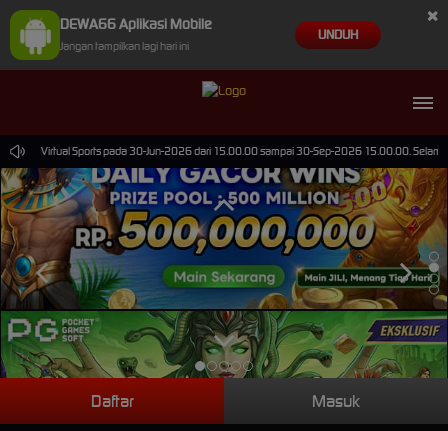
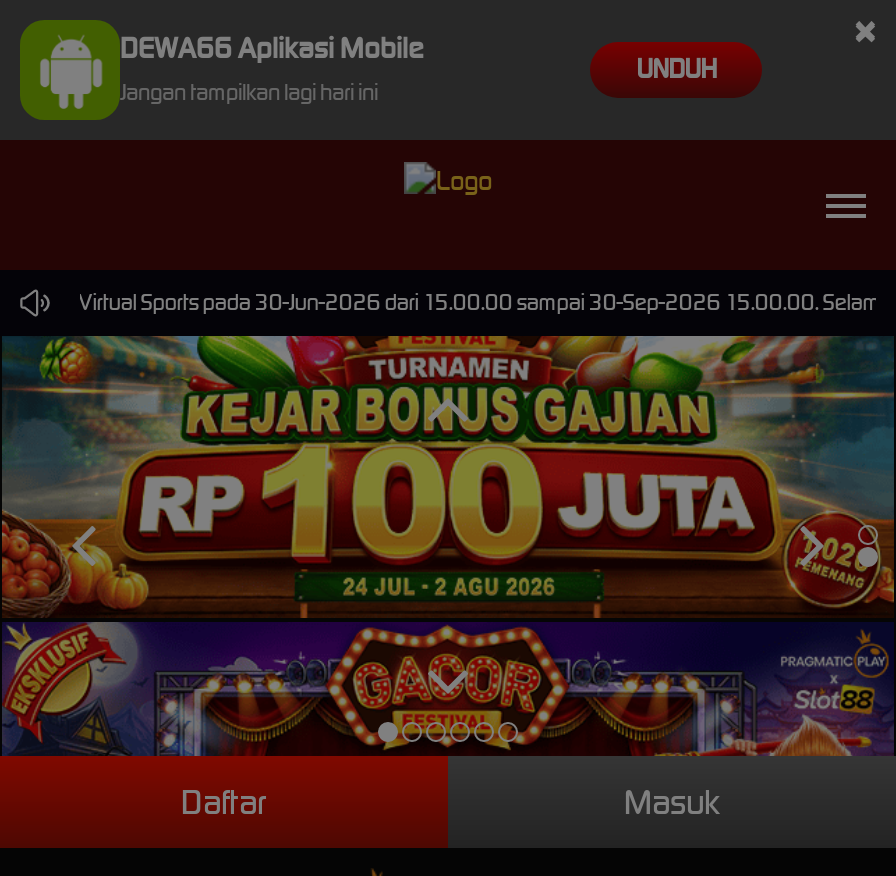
- [image]
+ [image]
